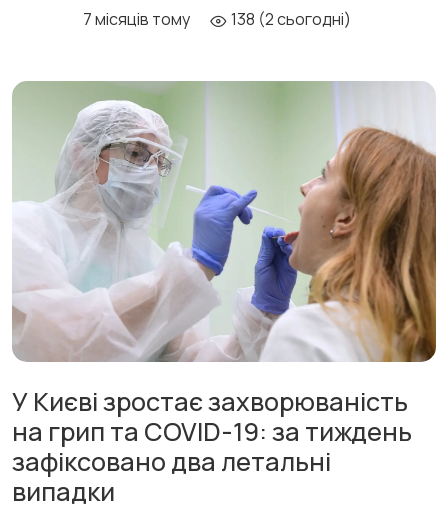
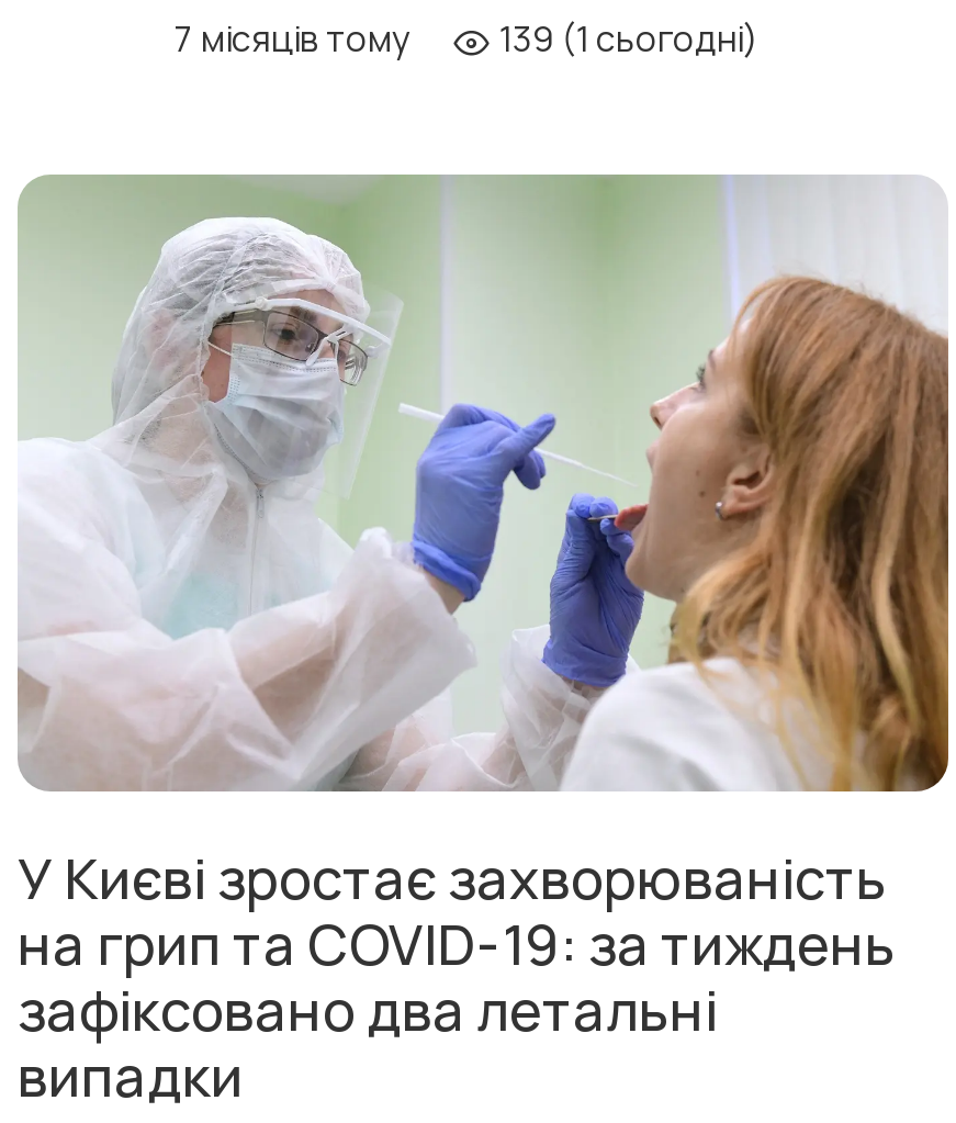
- 7 місяців тому 138 (2 сьогодні)
+ 7 місяців тому 139 (1 сьогодні)
